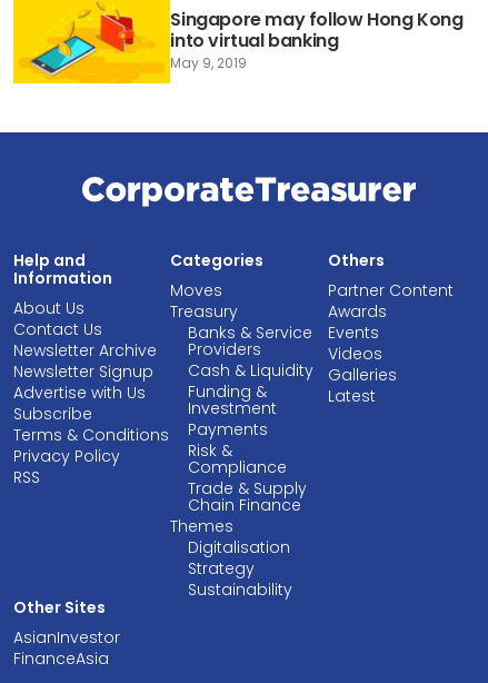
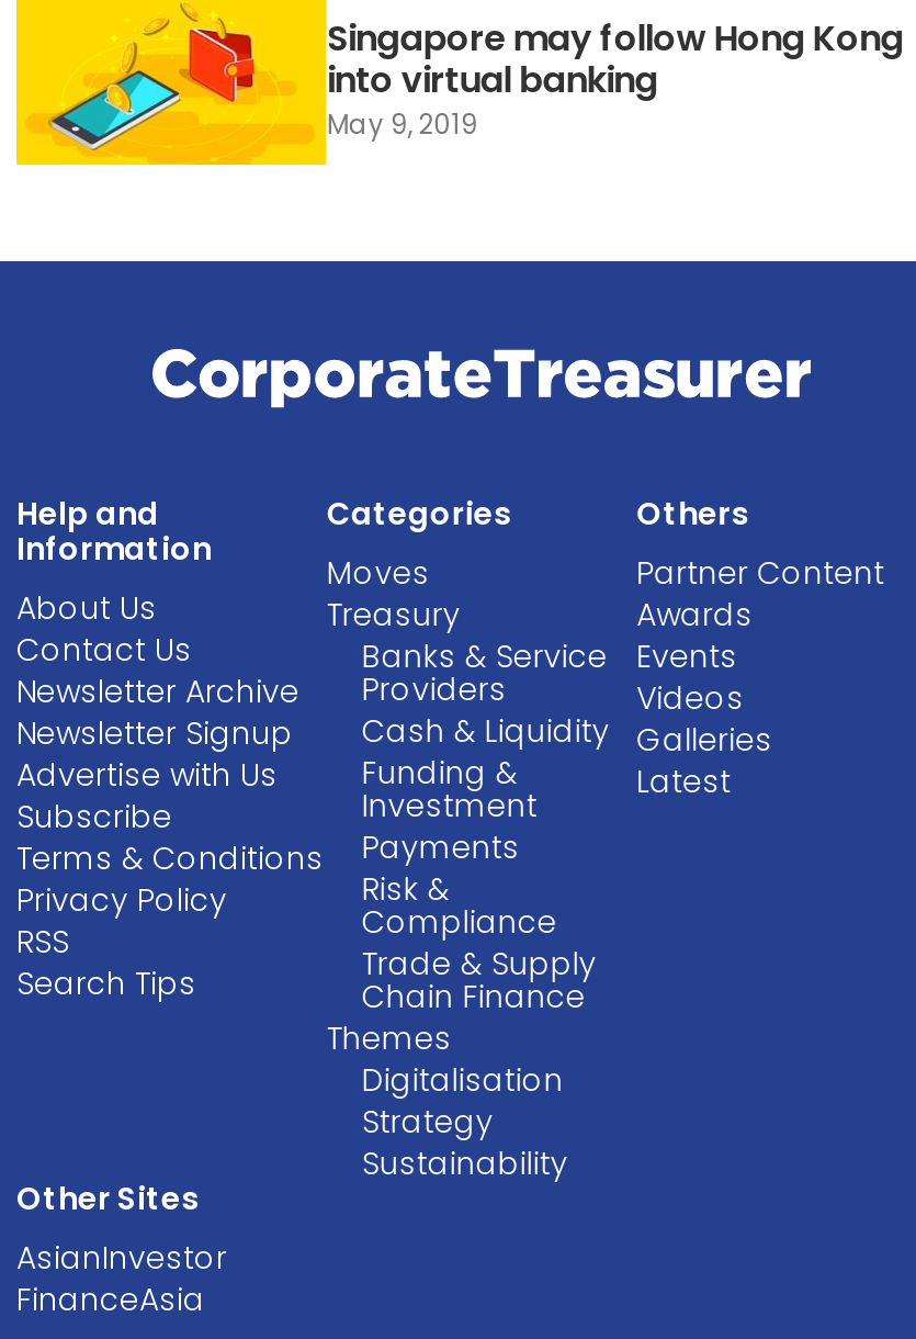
+ Search Tips
